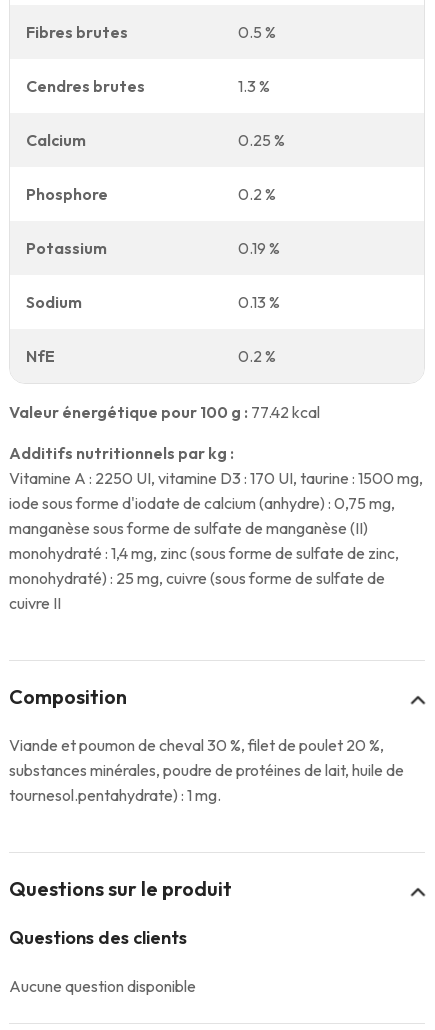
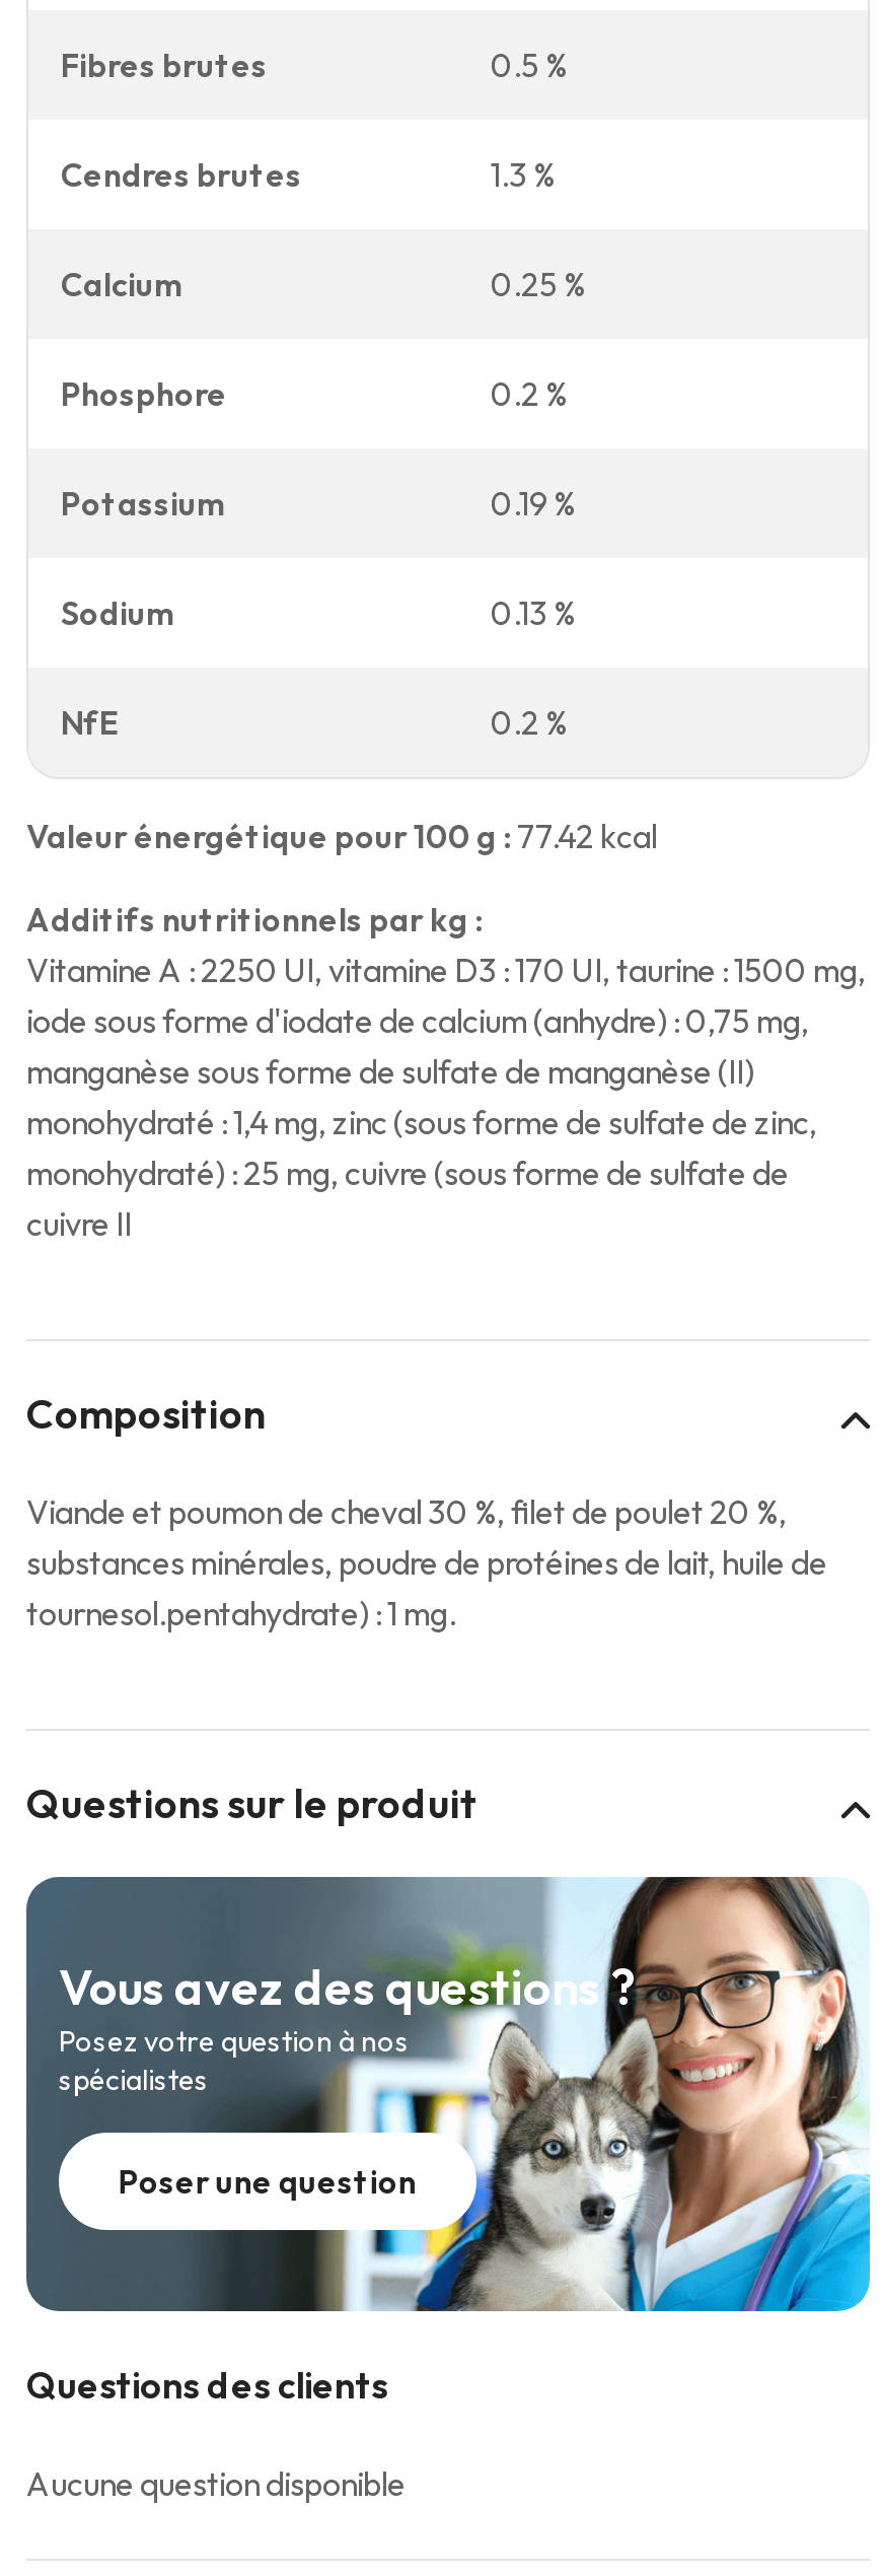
+ [image]
+ Vous avez des questions ?
+ Posez votre question à nos
+ spécialistes
+ Poser une question
